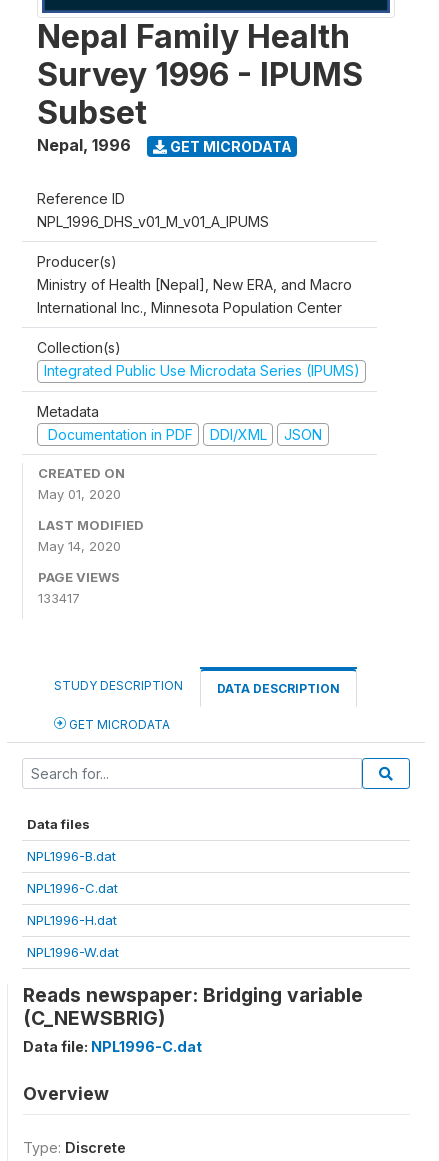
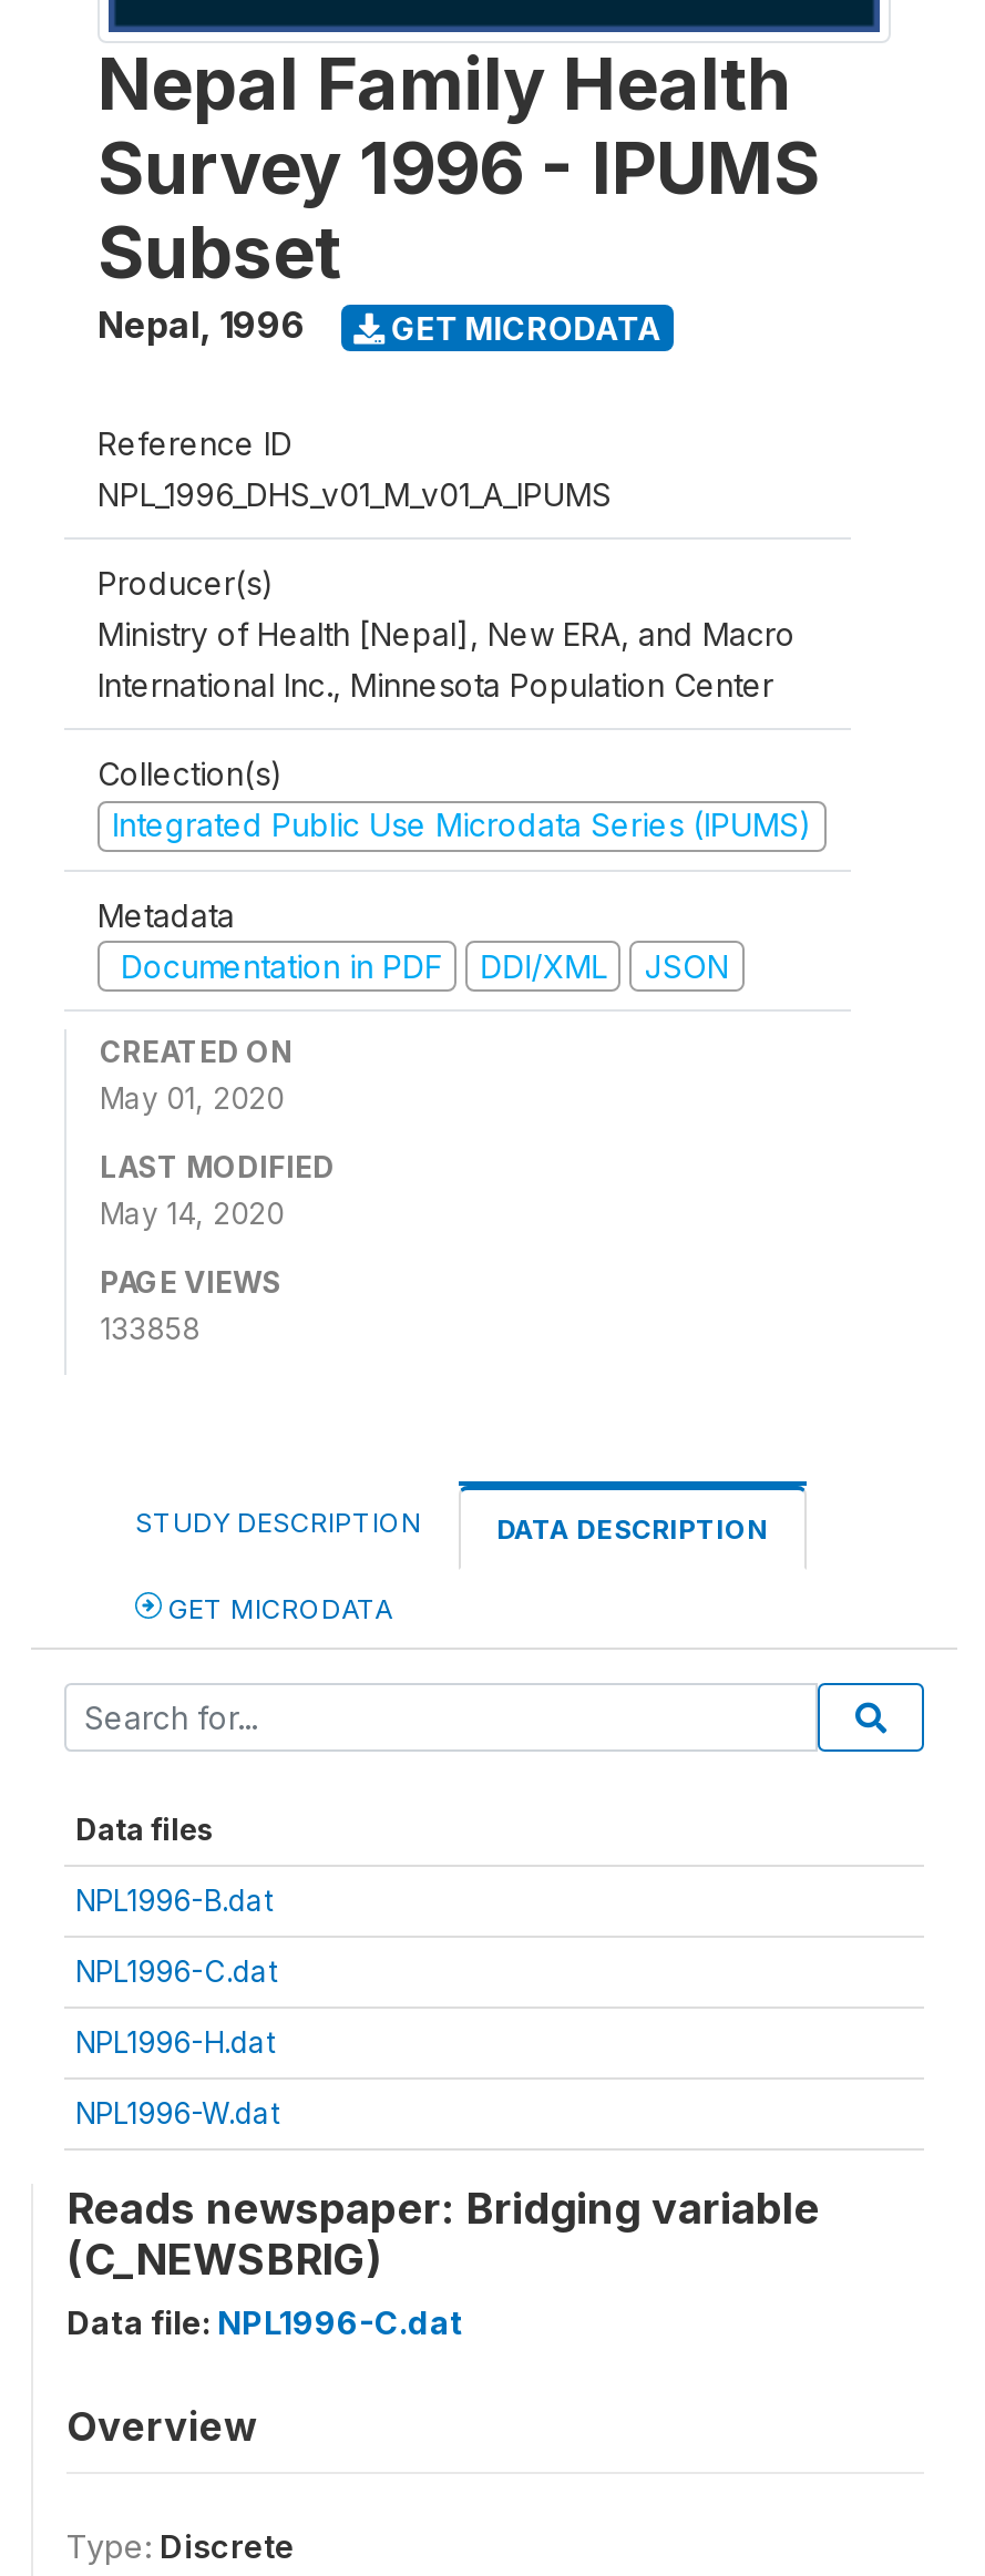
- 133417
+ 133858
